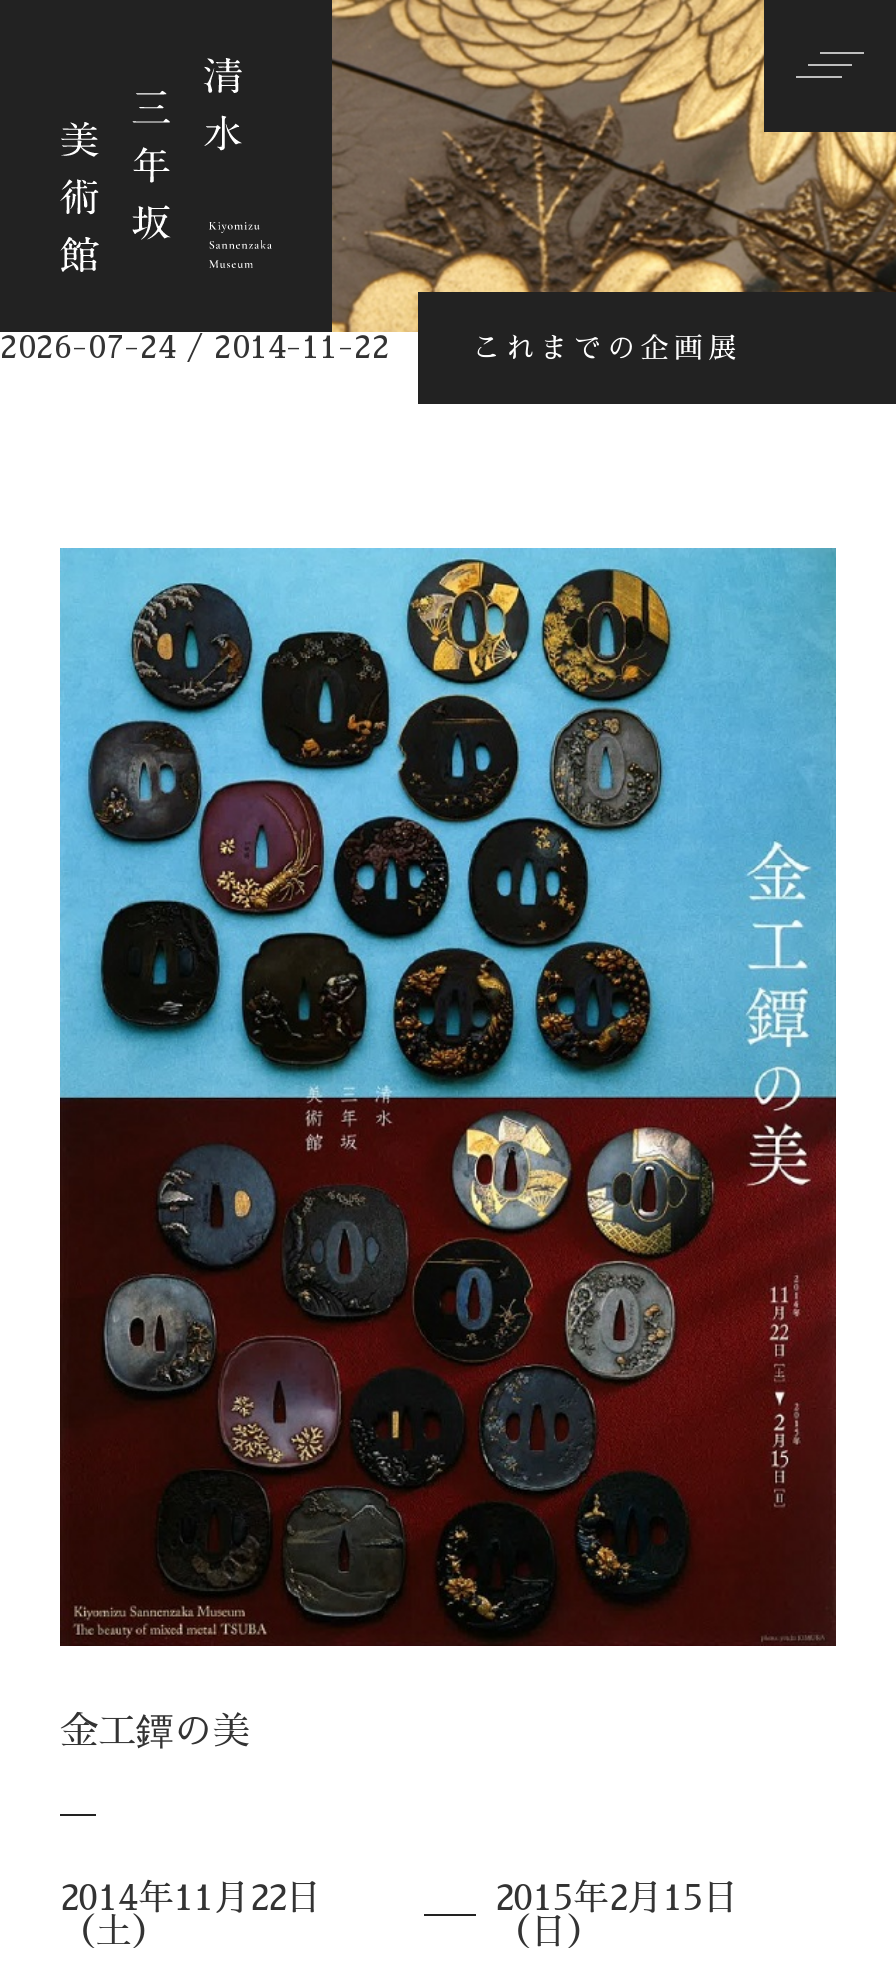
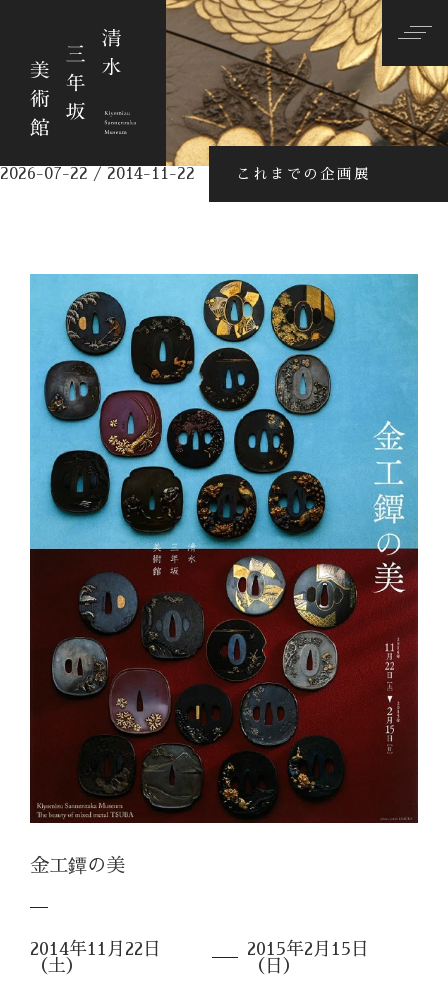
- 2026-07-24 / 2014-11-22
+ 2026-07-22 / 2014-11-22
